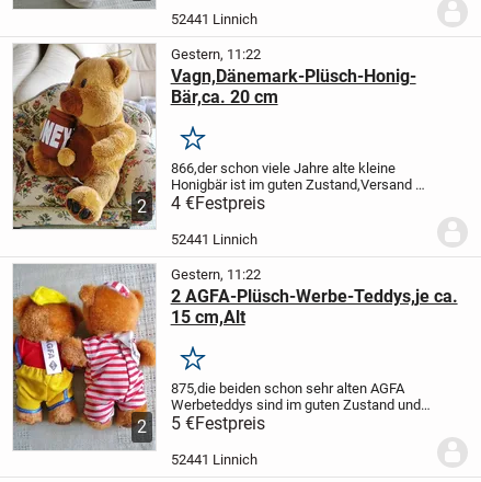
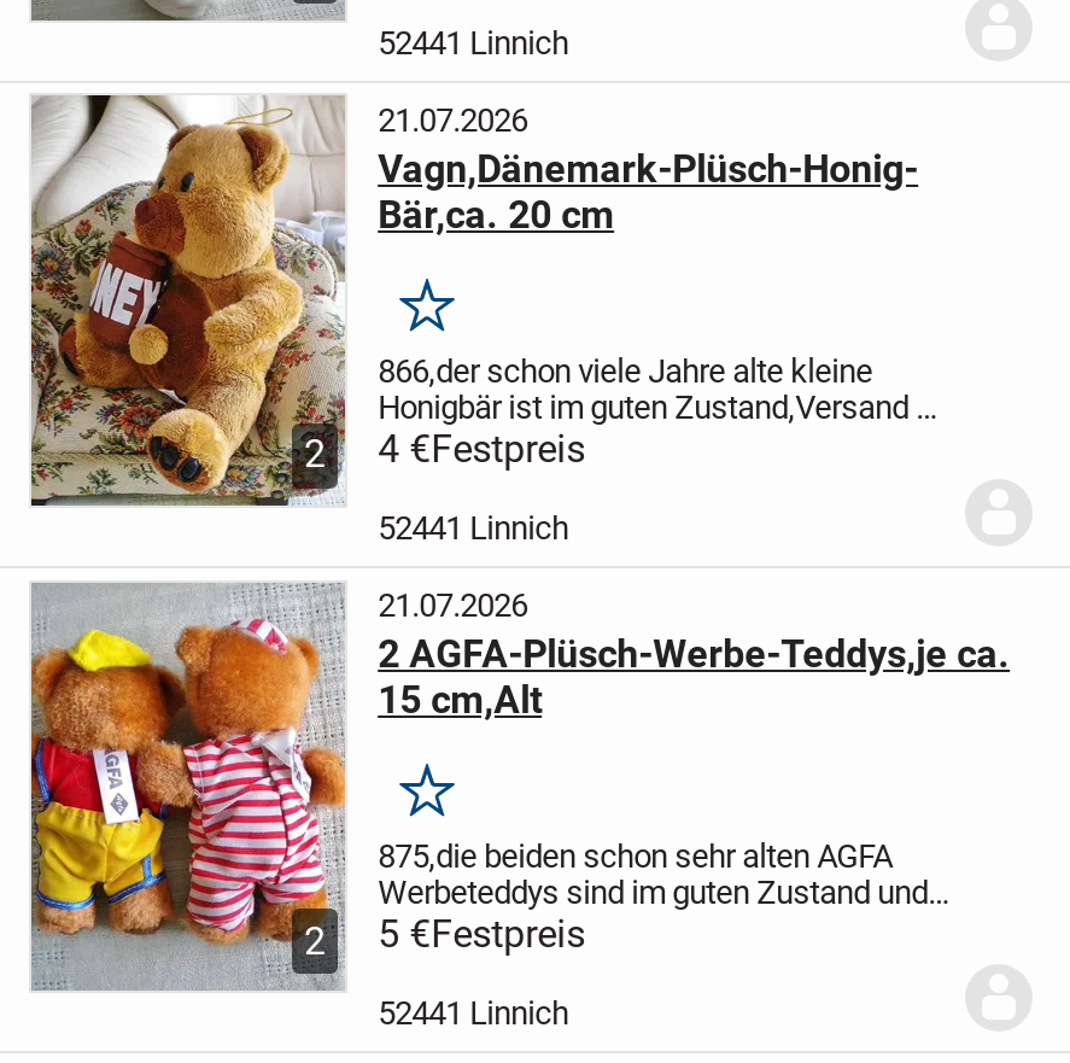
- Gestern, 11:22
+ 21.07.2026

- Gestern, 11:22
+ 21.07.2026
